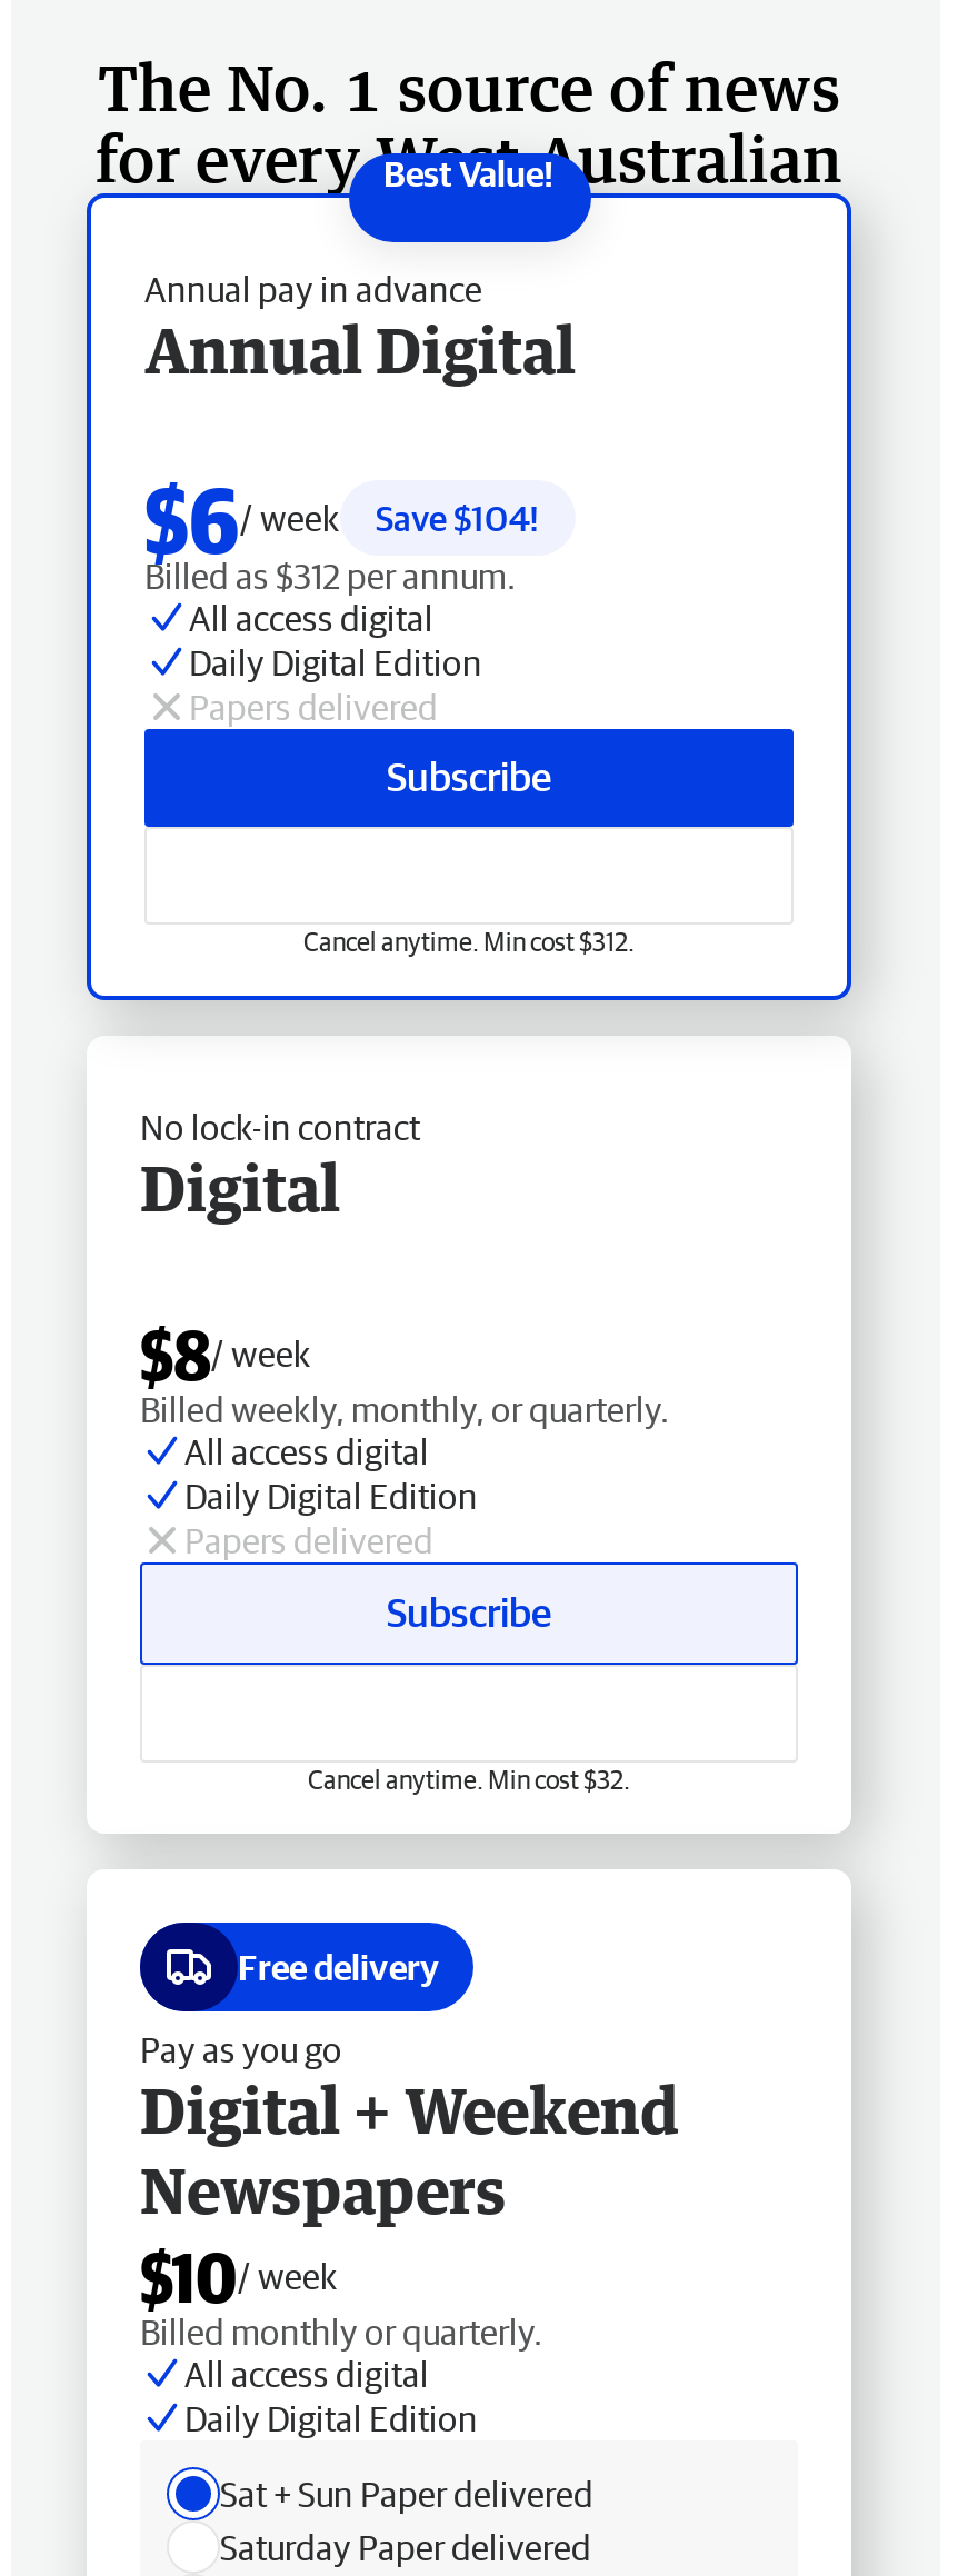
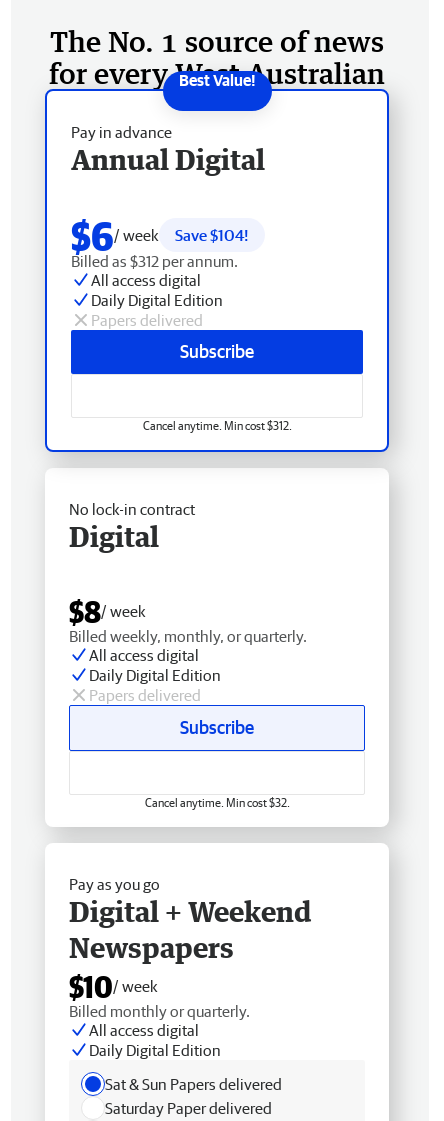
- Annual pay in advance
+ Pay in advance

- Free delivery

- Sat + Sun Paper delivered
+ Sat & Sun Papers delivered
